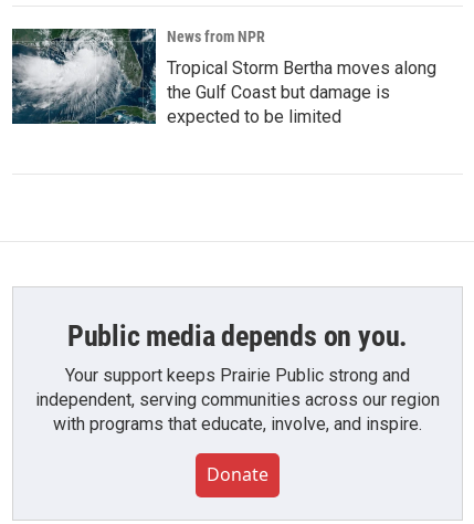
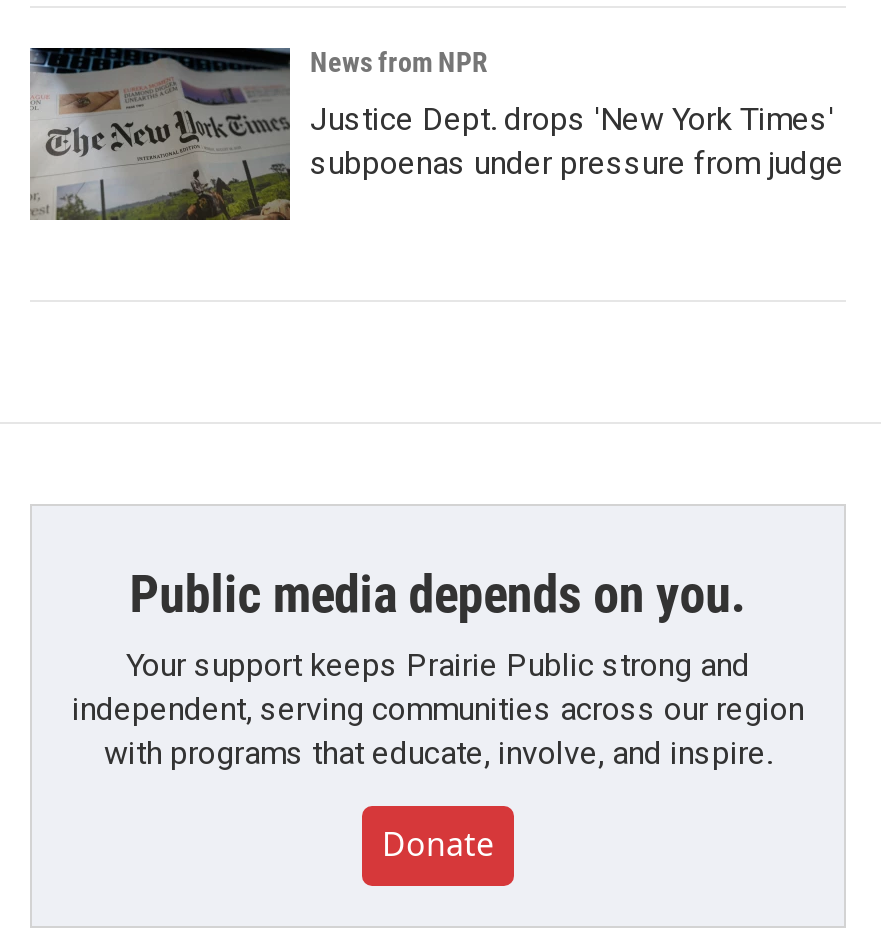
- [image]
- Tropical Storm Bertha moves along
- the Gulf Coast but damage is
- expected to be limited
+ [image]
+ Justice Dept. drops 'New York Times'
+ subpoenas under pressure from judge
